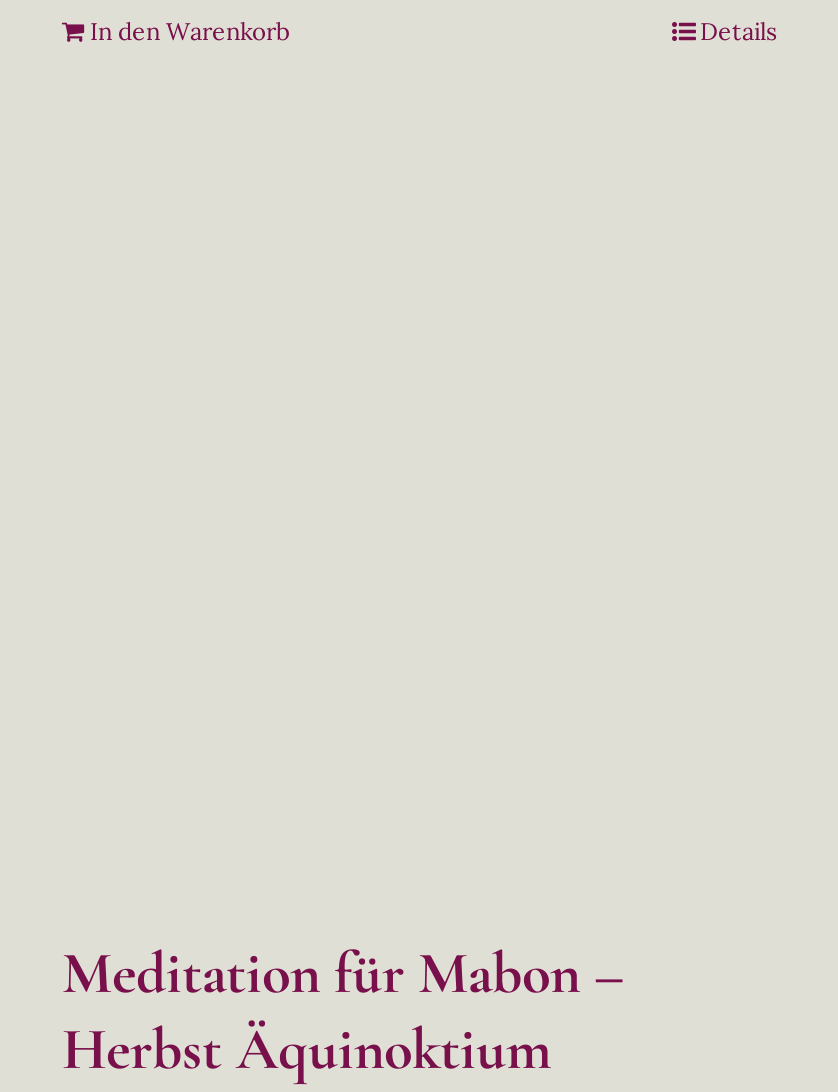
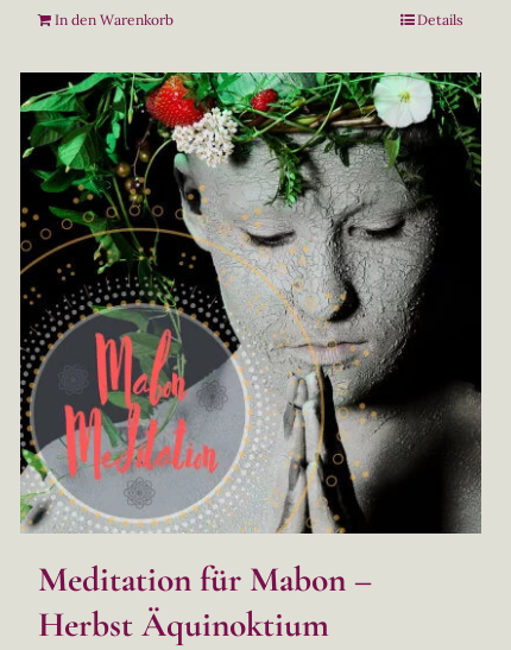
+ [image]
